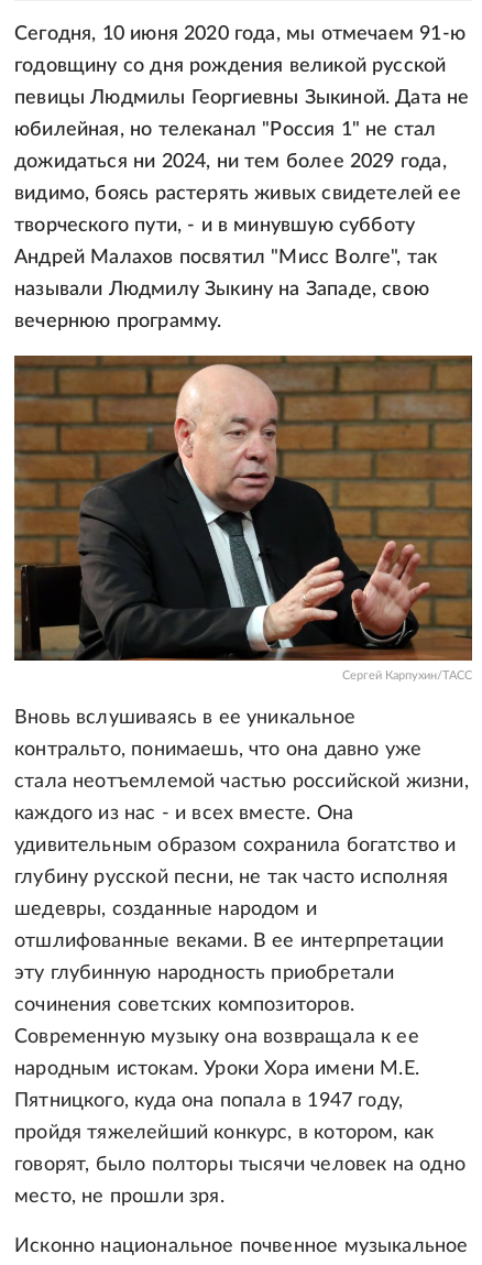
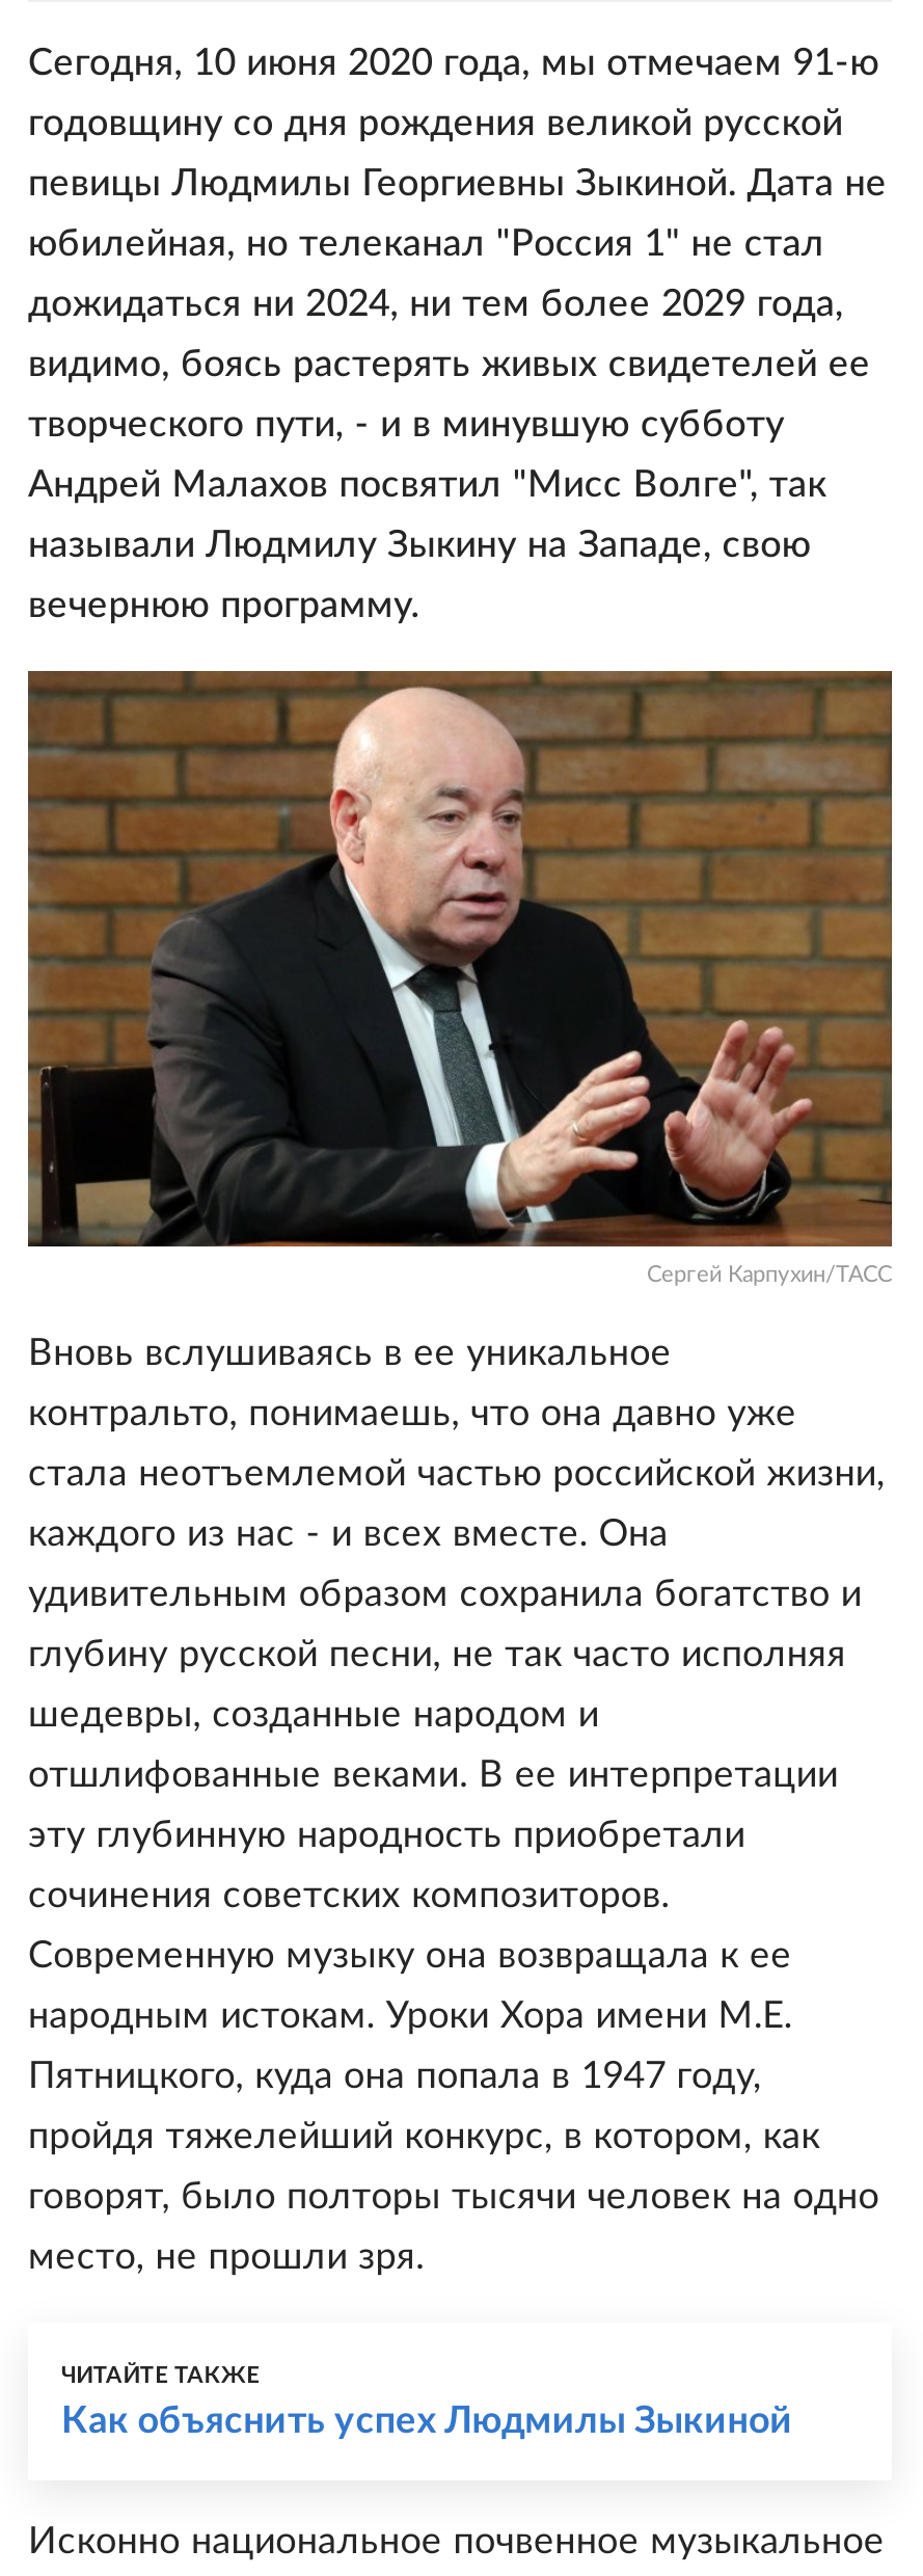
+ ЧИТАЙТЕ ТАКЖЕ
+ Как объяснить успех Людмилы Зыкиной
